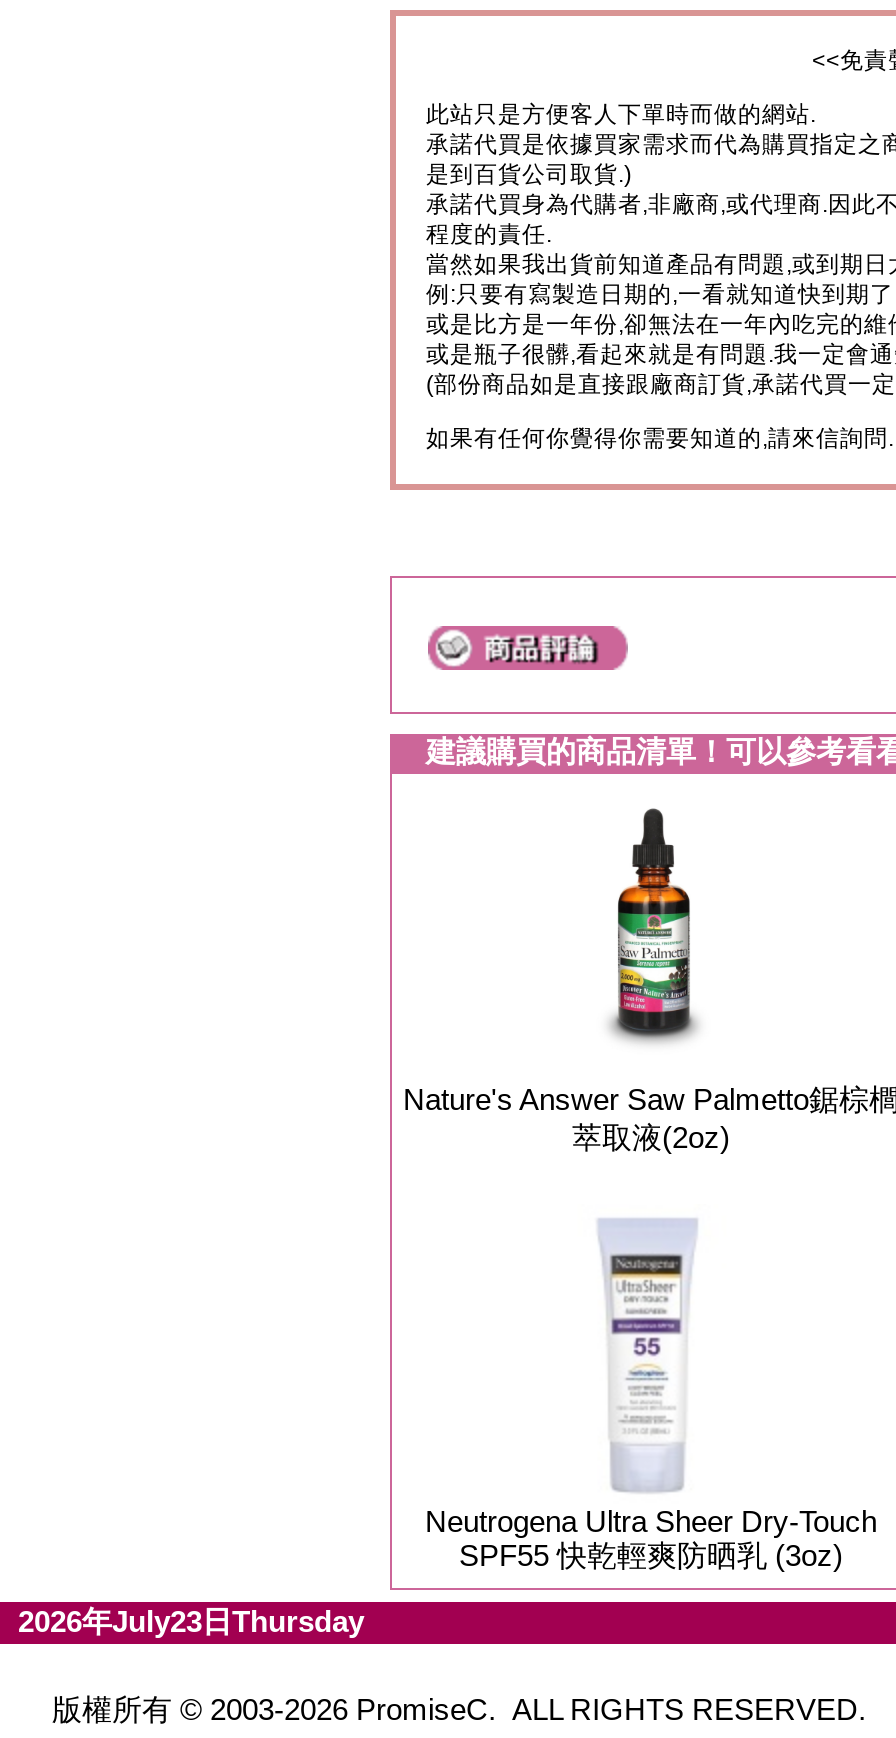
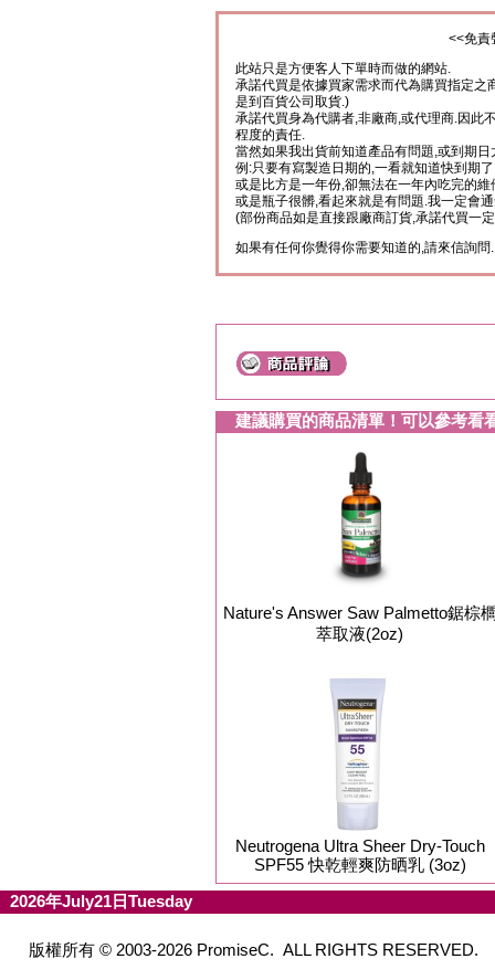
- 2026年July23日Thursday
+ 2026年July21日Tuesday
